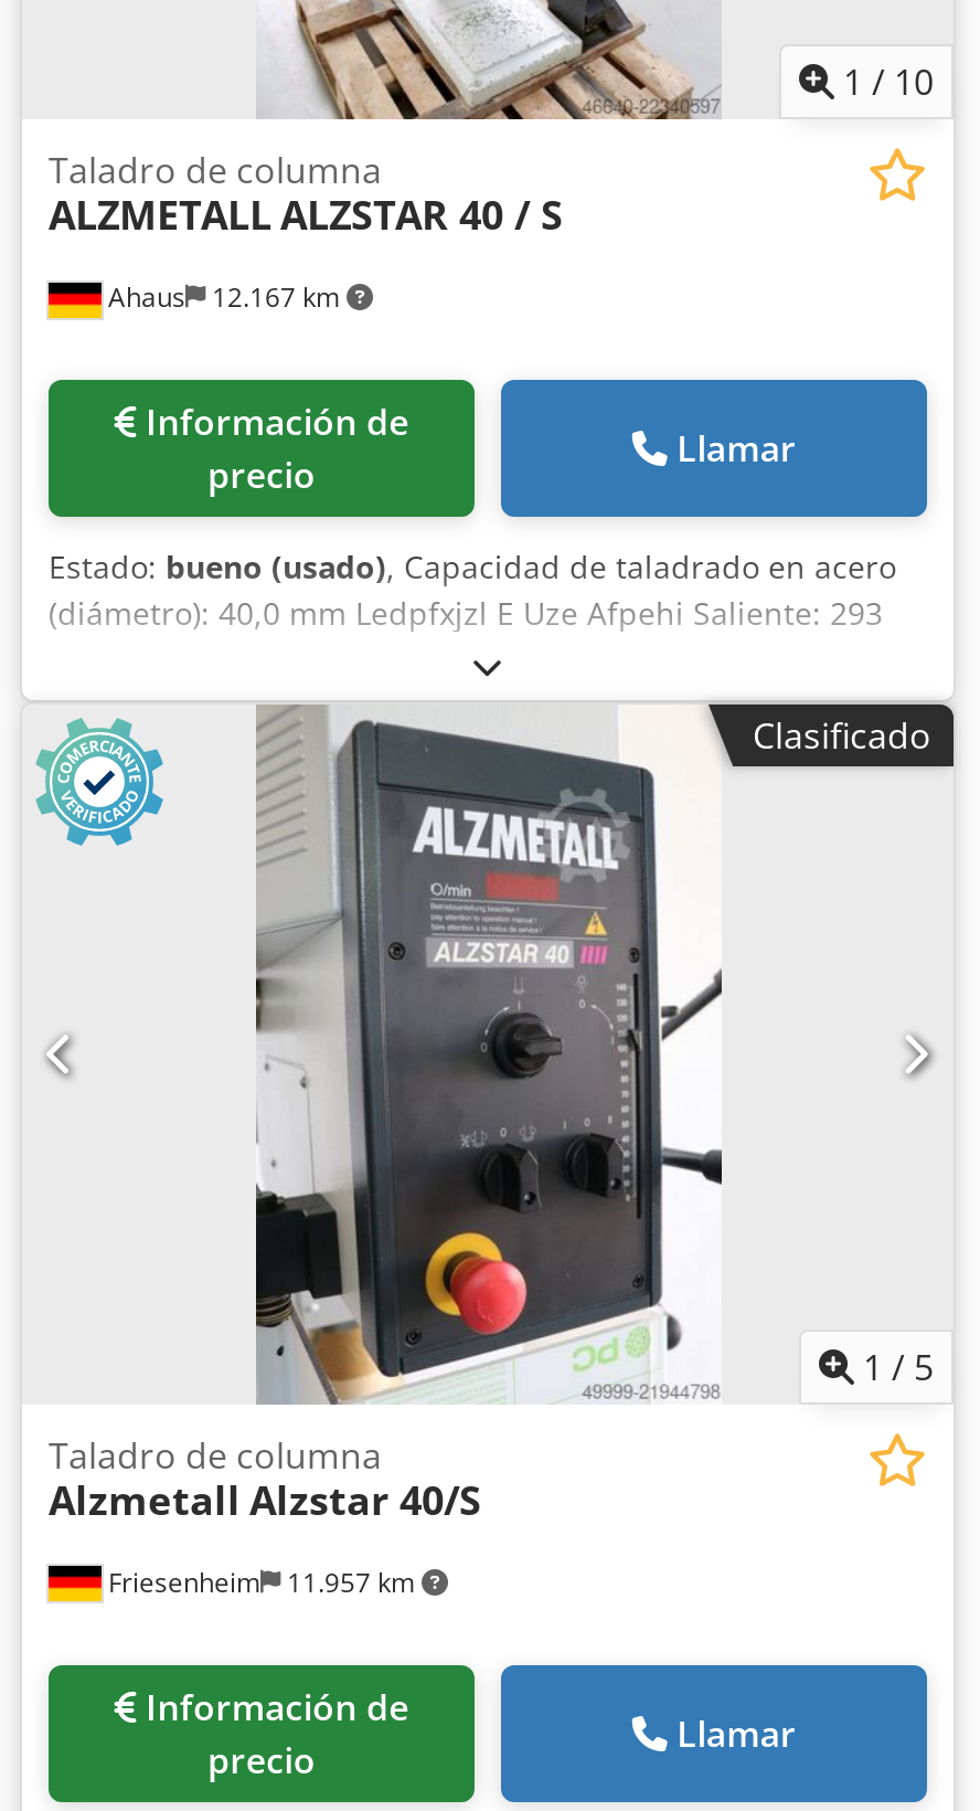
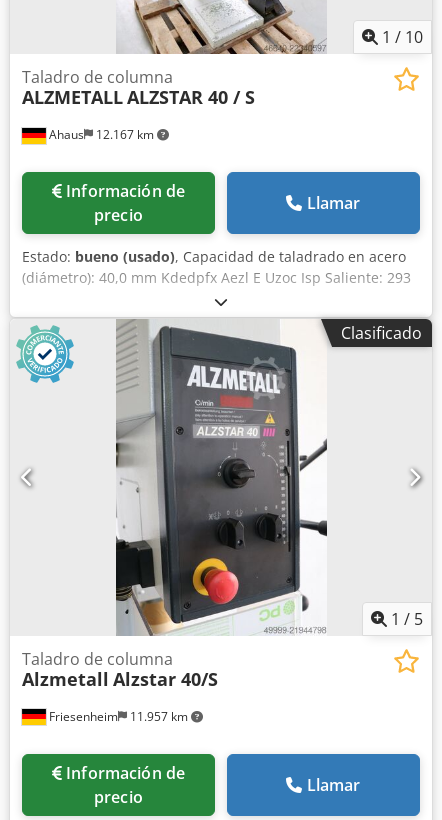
- (diámetro): 40,0 mm Ledpfxjzl E Uze Afpehi Saliente: 293
+ (diámetro): 40,0 mm Kdedpfx Aezl E Uzoc Isp Saliente: 293
